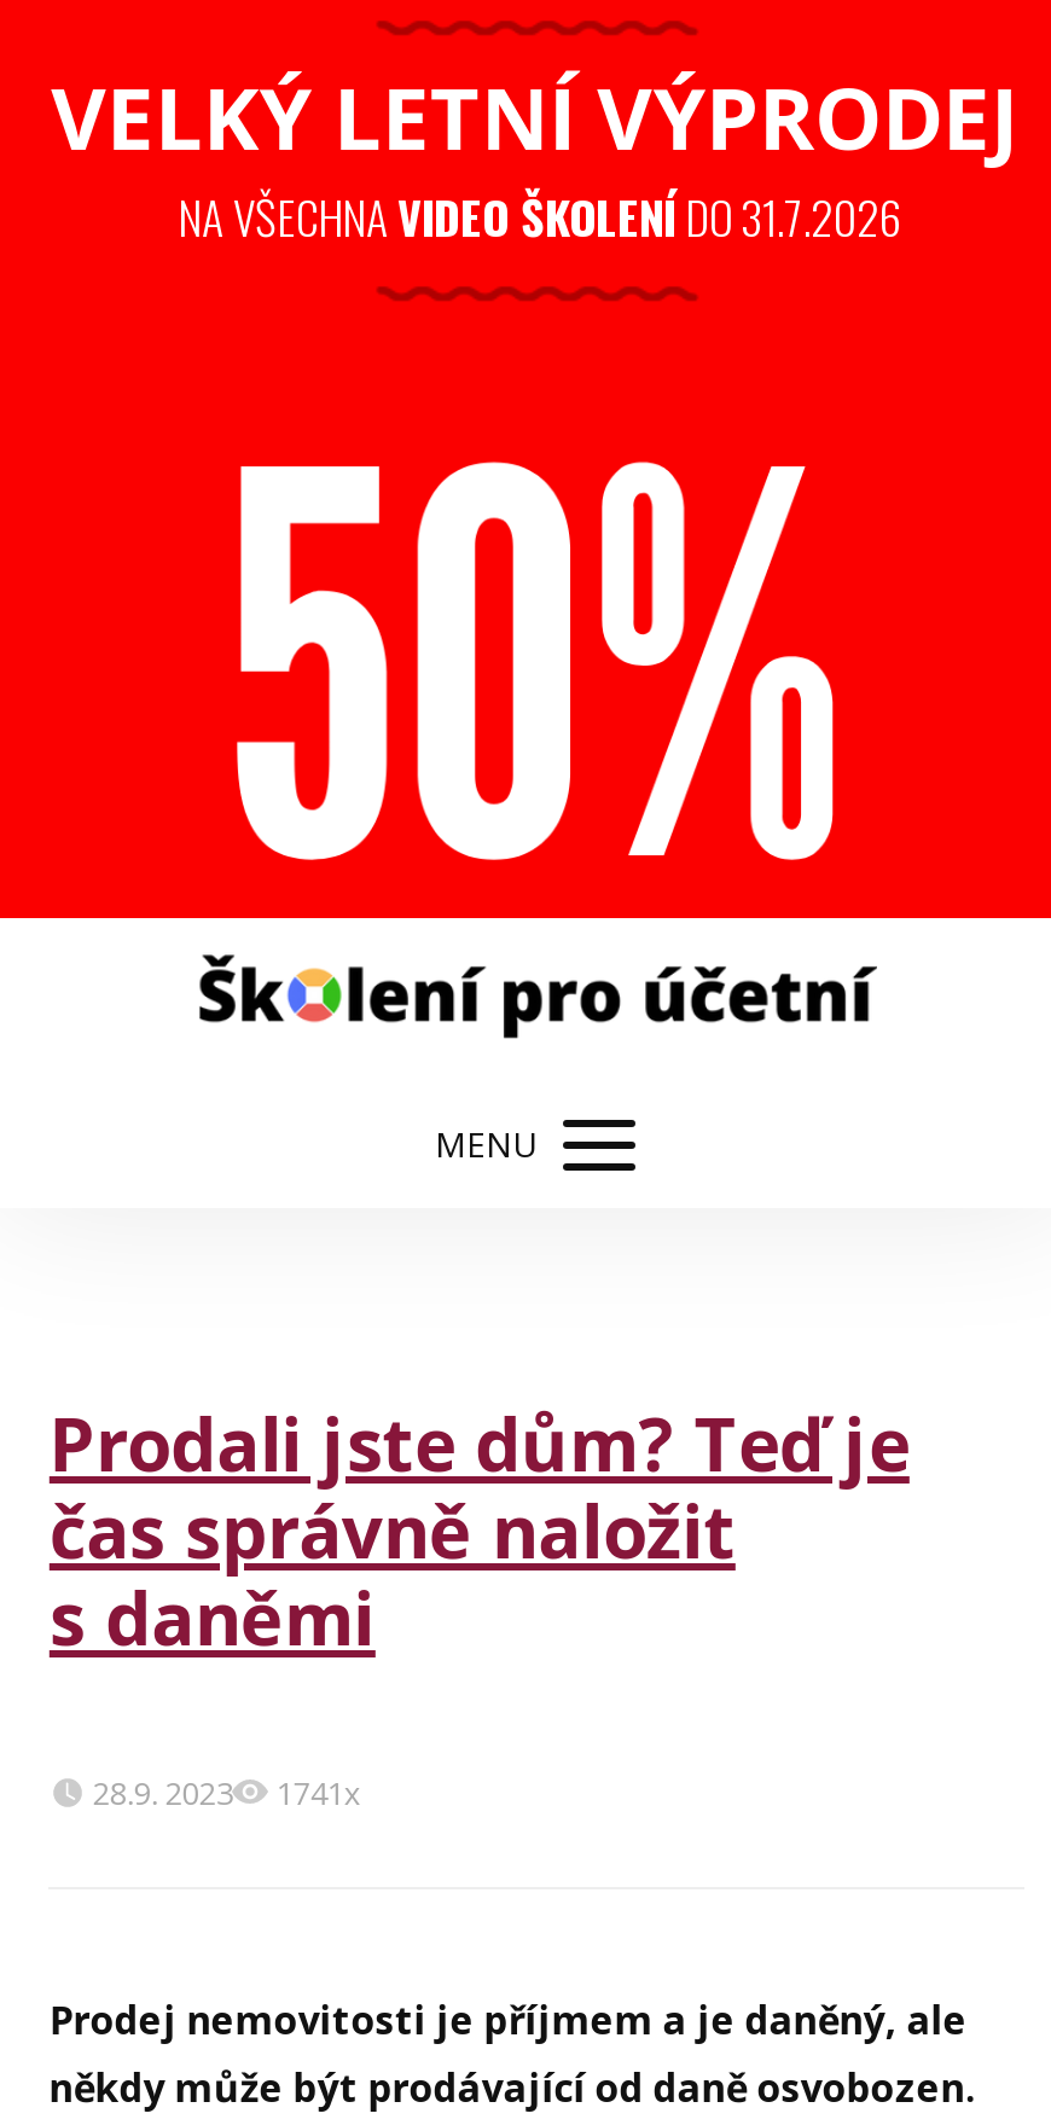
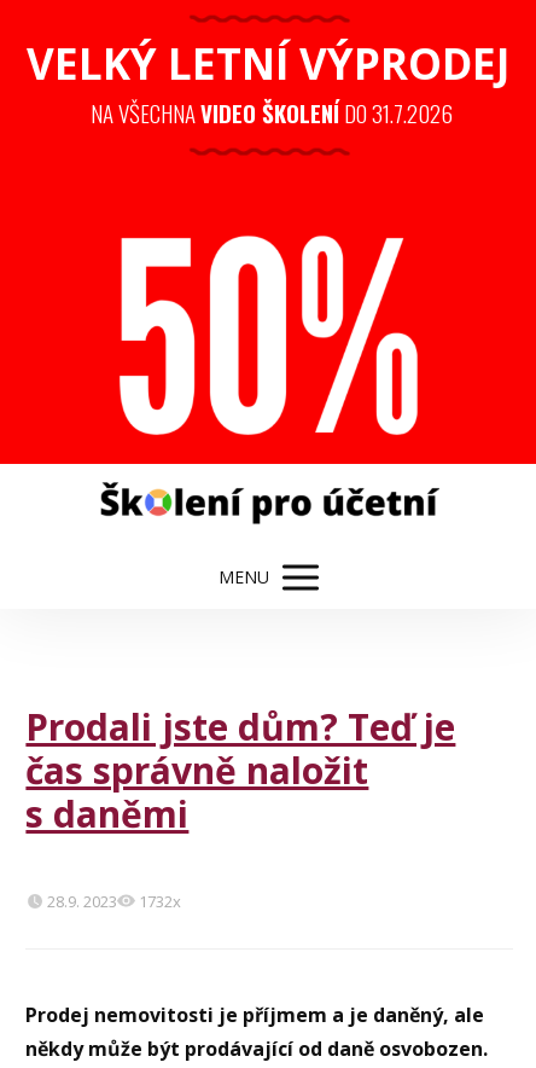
- 1741x
+ 1732x
